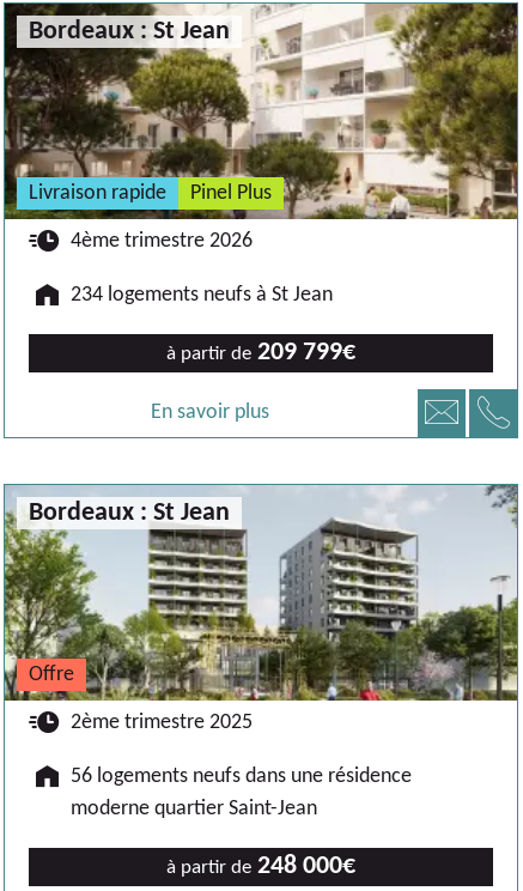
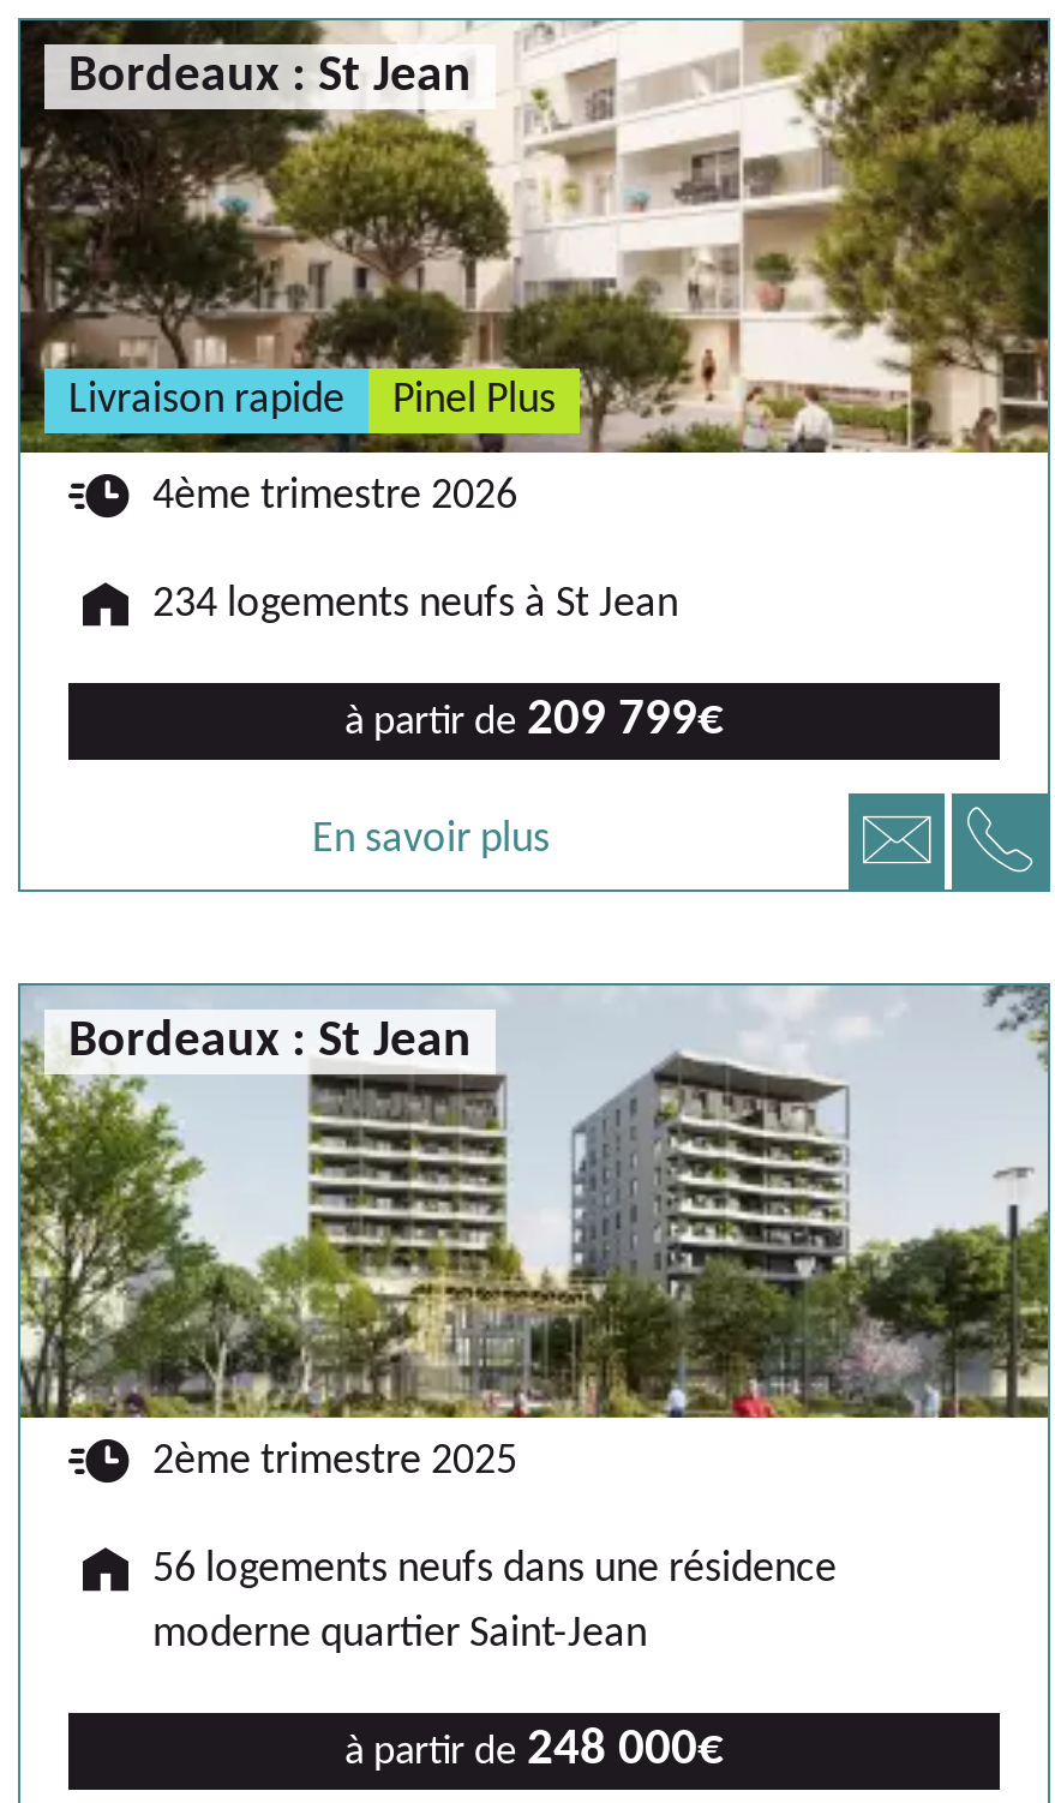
- Offre
